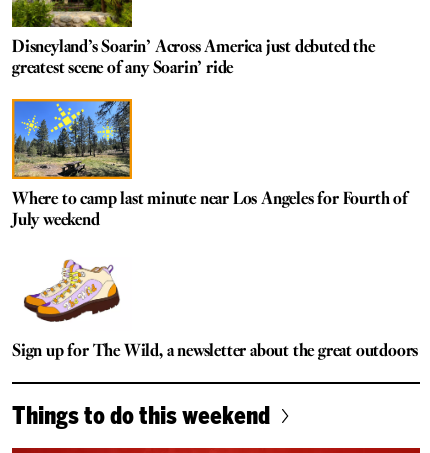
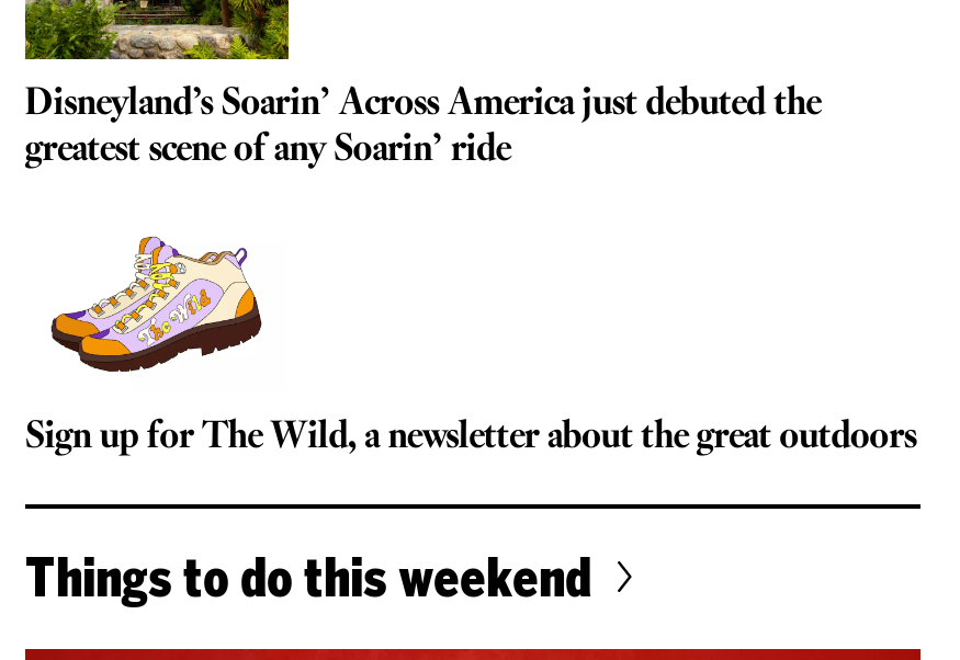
- [image]
- Where to camp last minute near Los Angeles for Fourth of
- July weekend
